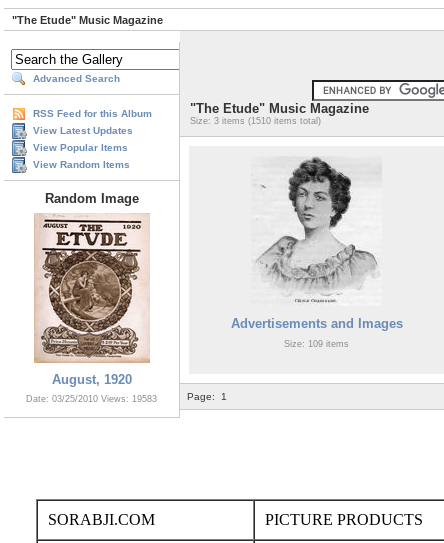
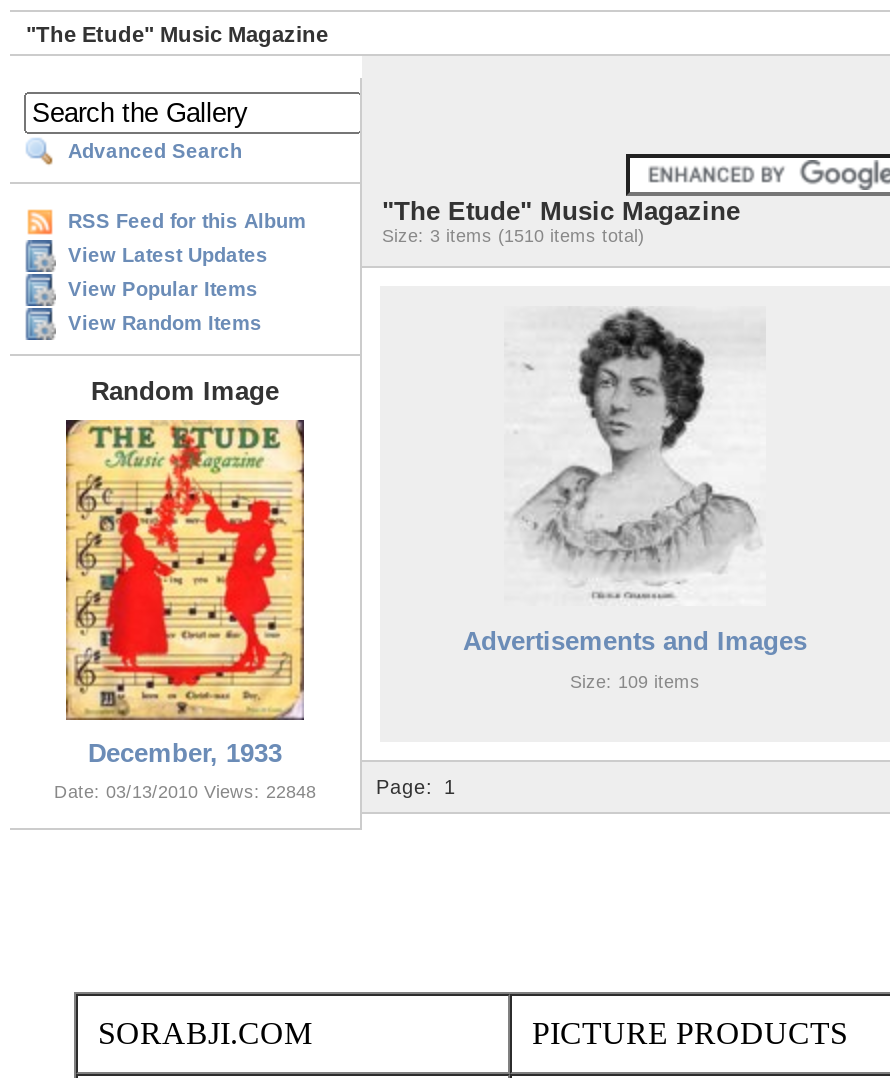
- [image]
- August, 1920
+ [image]
+ December, 1933

- Date: 03/25/2010 Views: 19583
+ Date: 03/13/2010 Views: 22848
